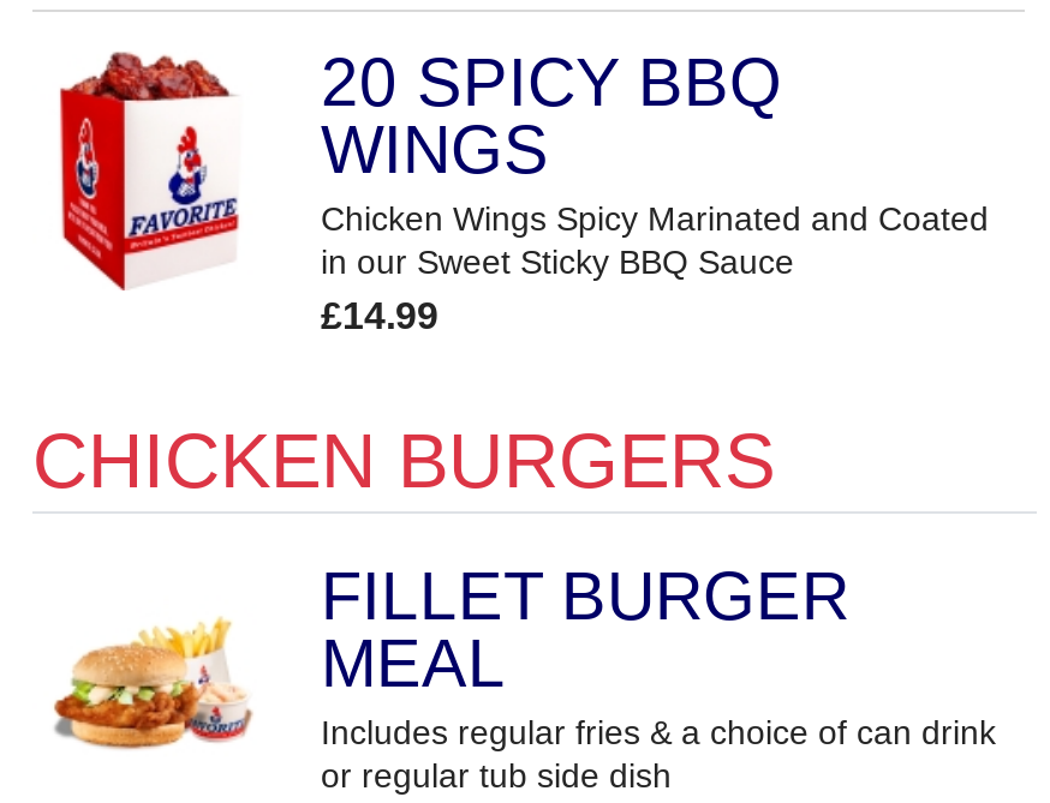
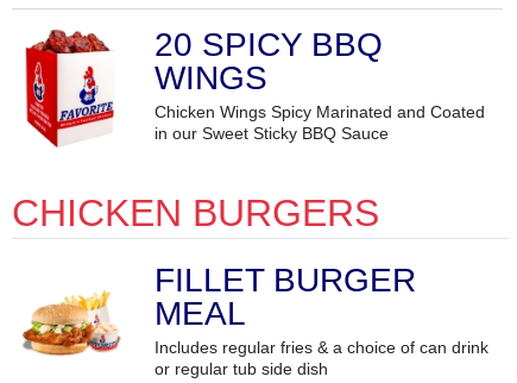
- £14.99
